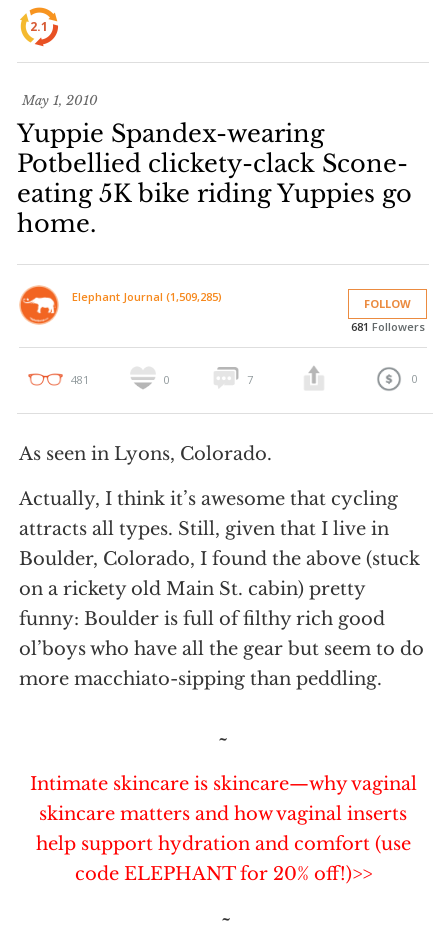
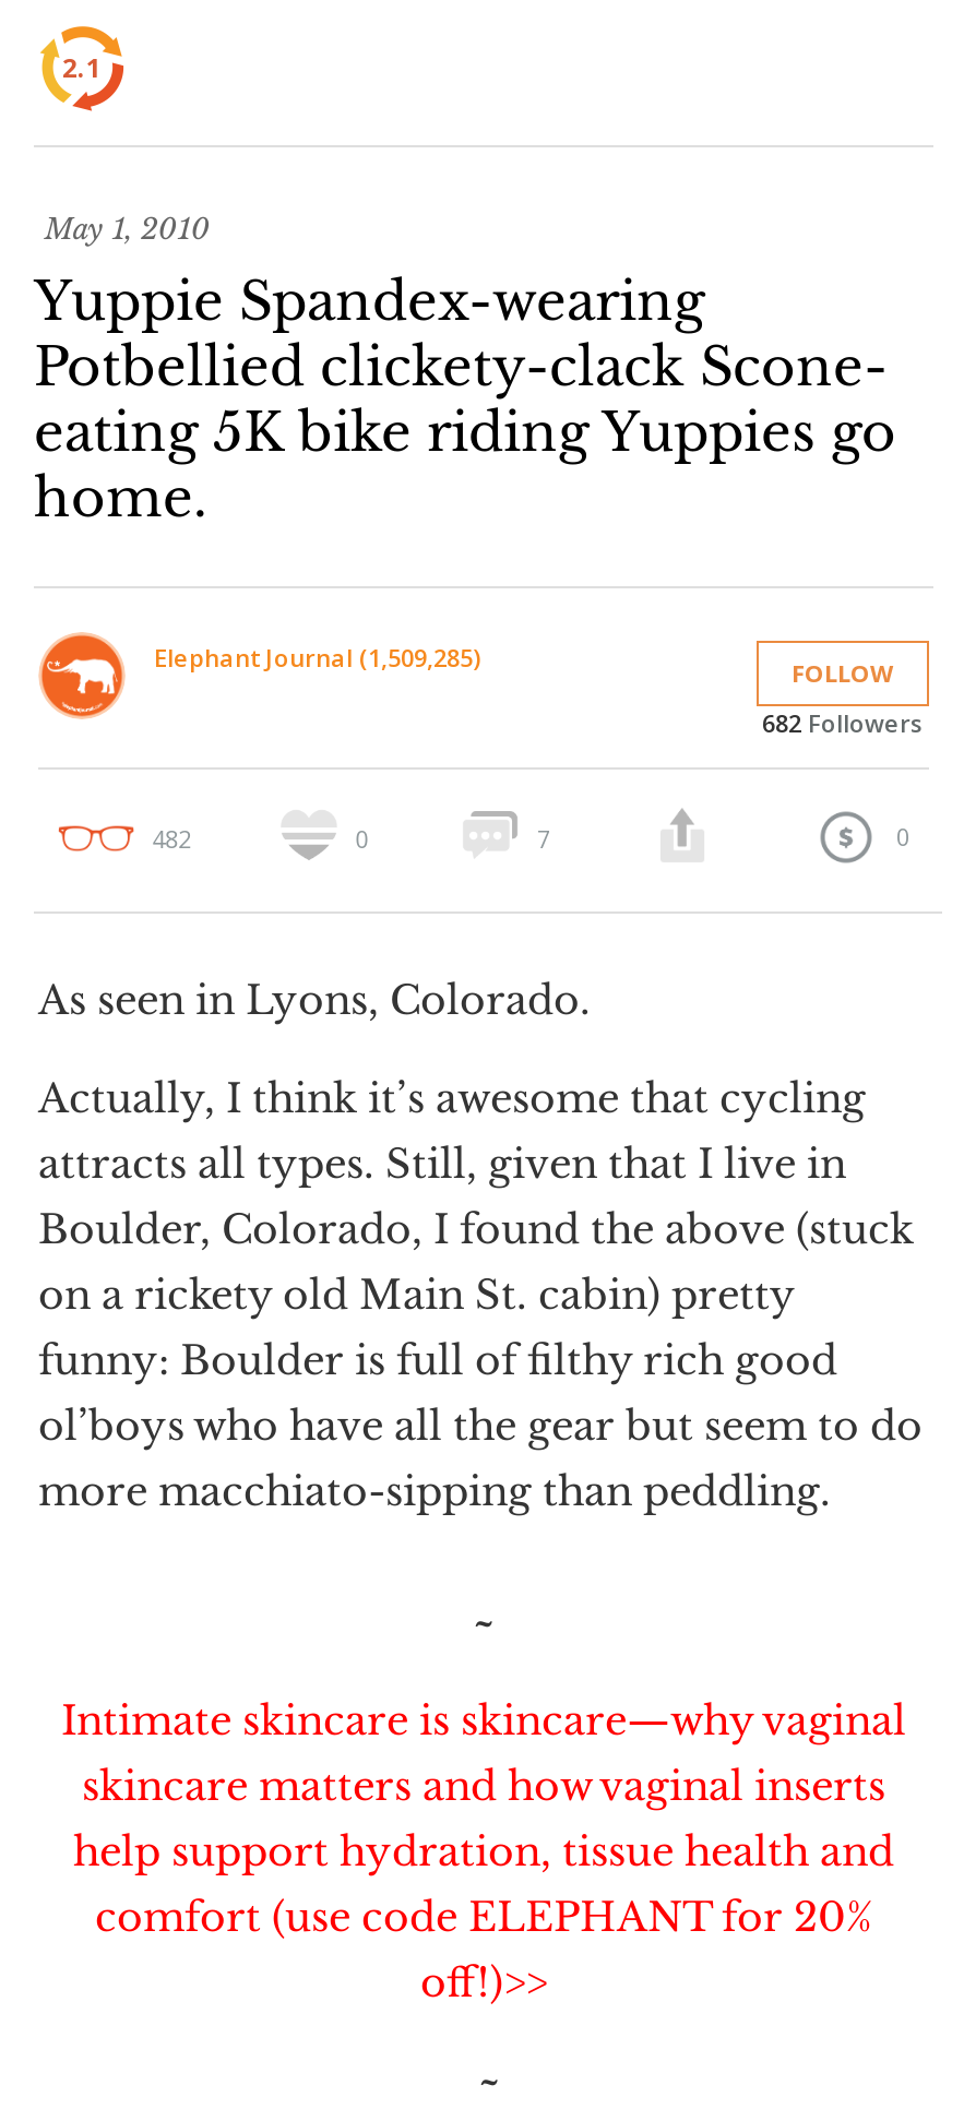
- 681Followers
+ 682Followers

- 481
+ 482

- help support hydration and comfort (use
- code ELEPHANT for 20% off!)>>
+ help support hydration, tissue health and
+ comfort (use code ELEPHANT for 20%
+ off!)>>
